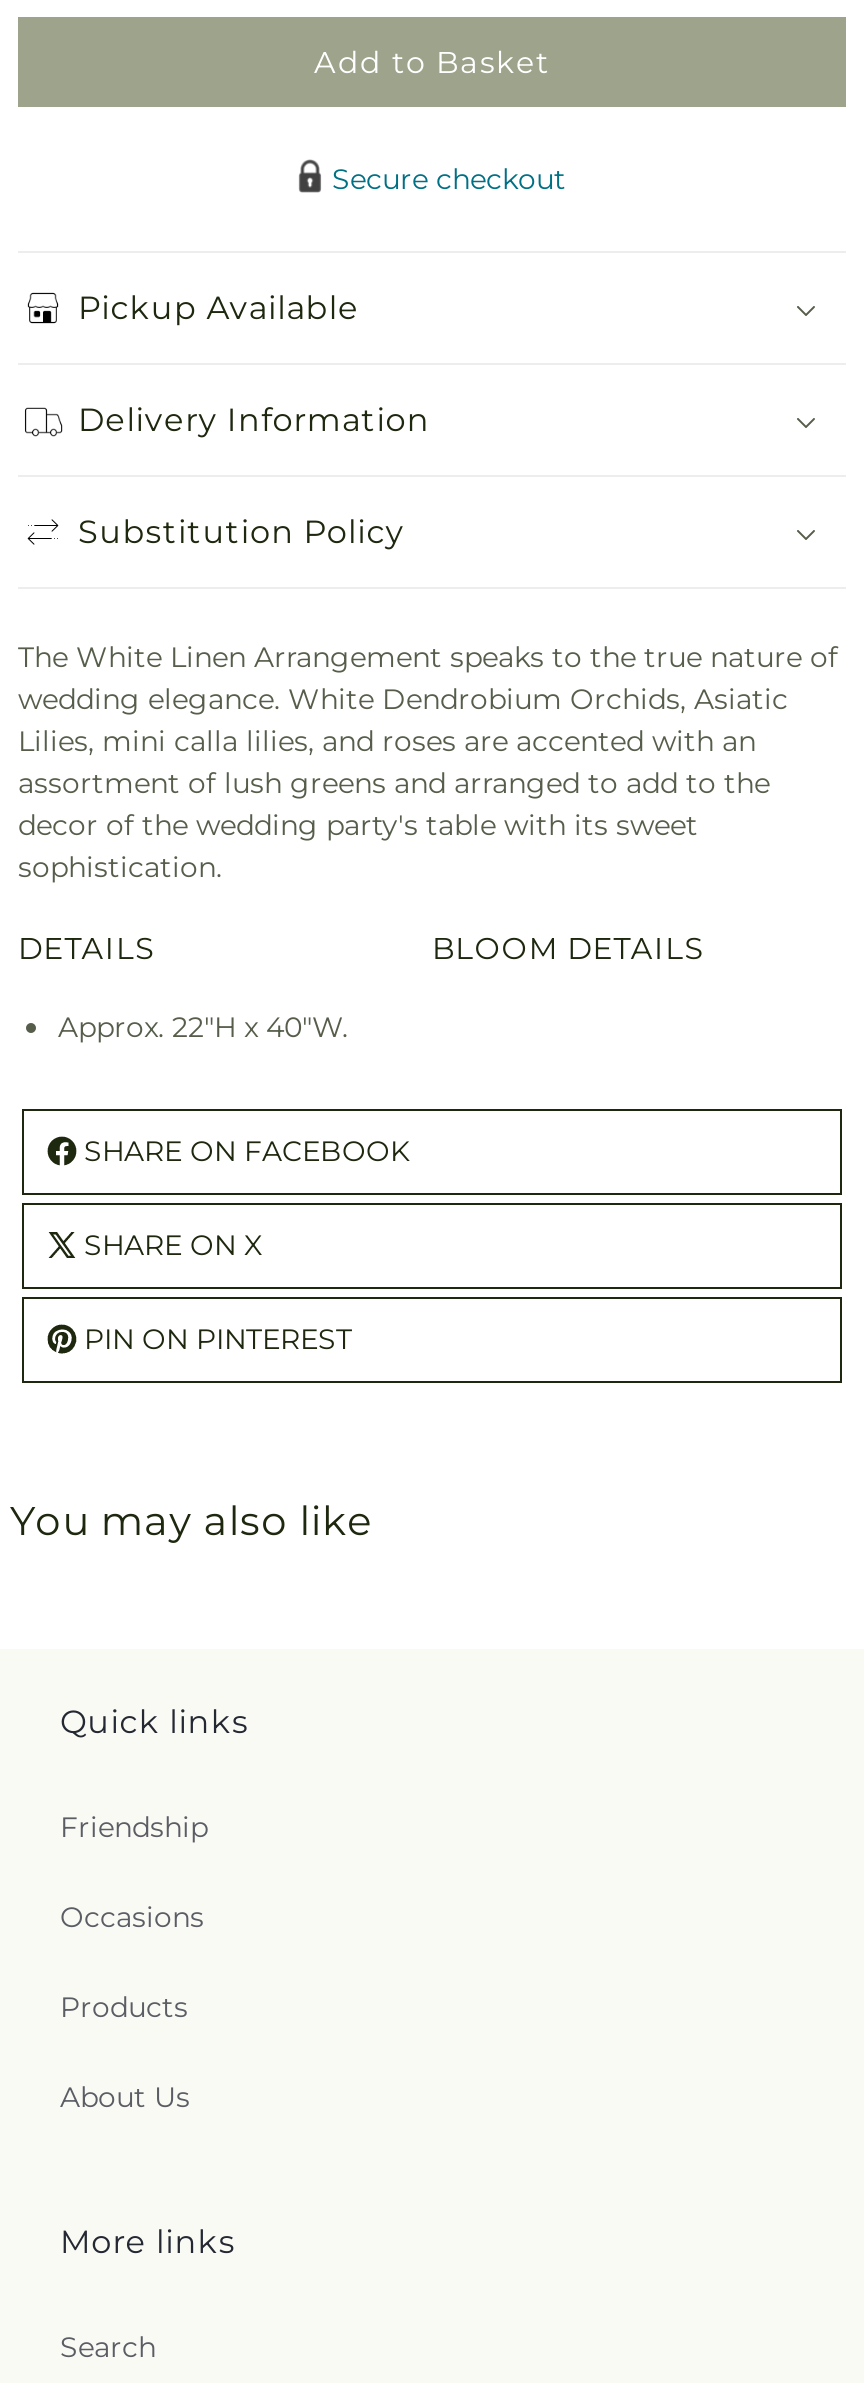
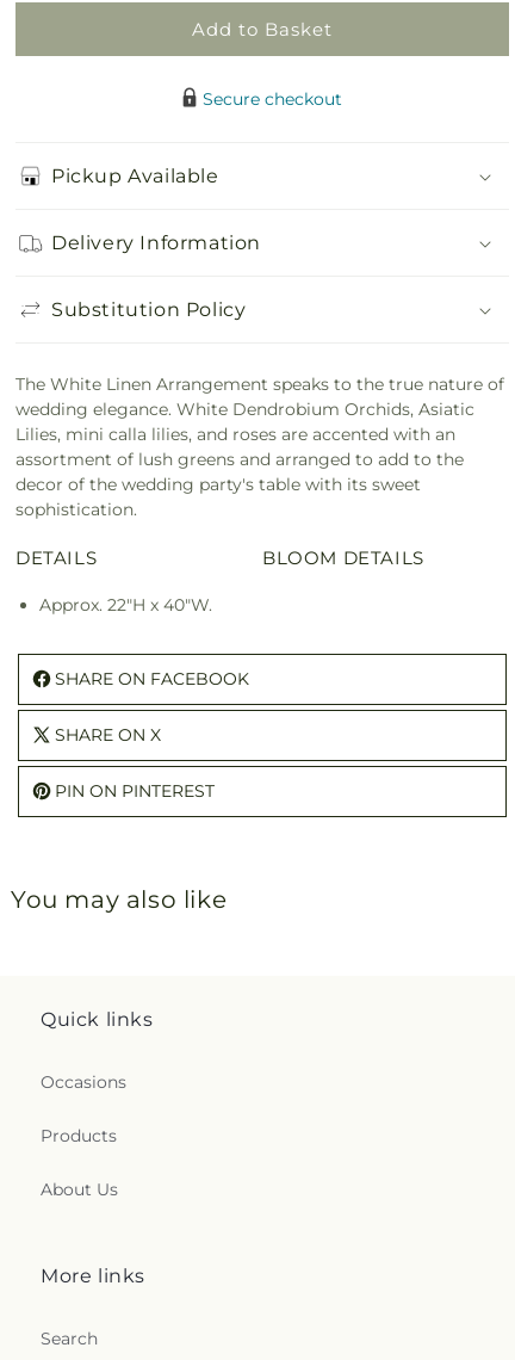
- Friendship
